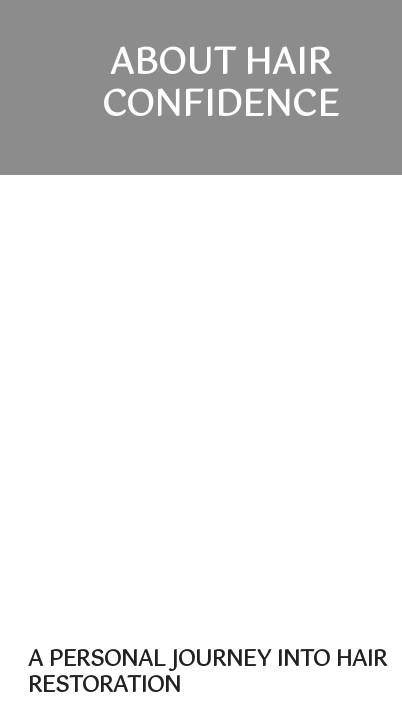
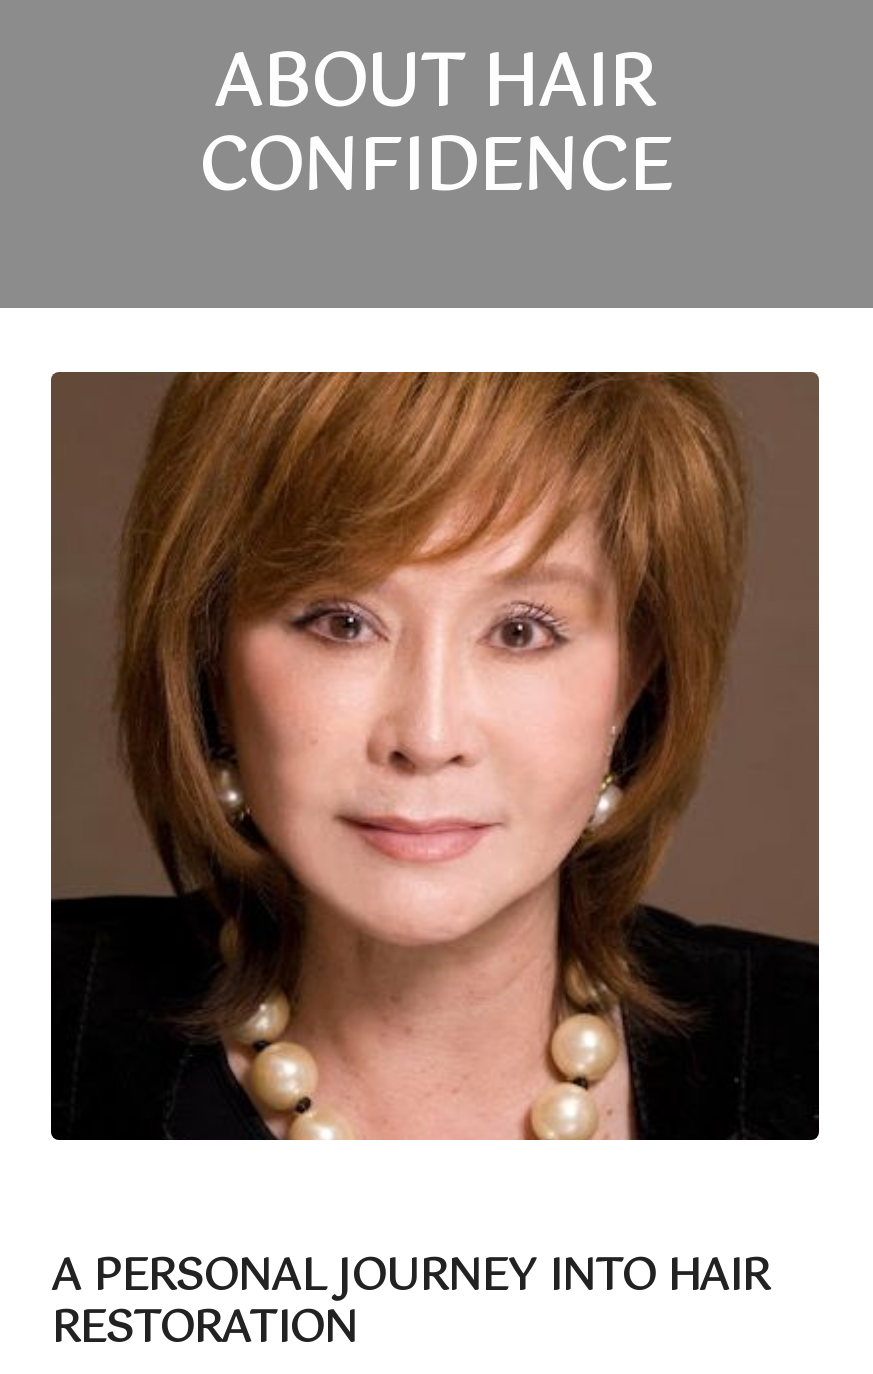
+ [image]
